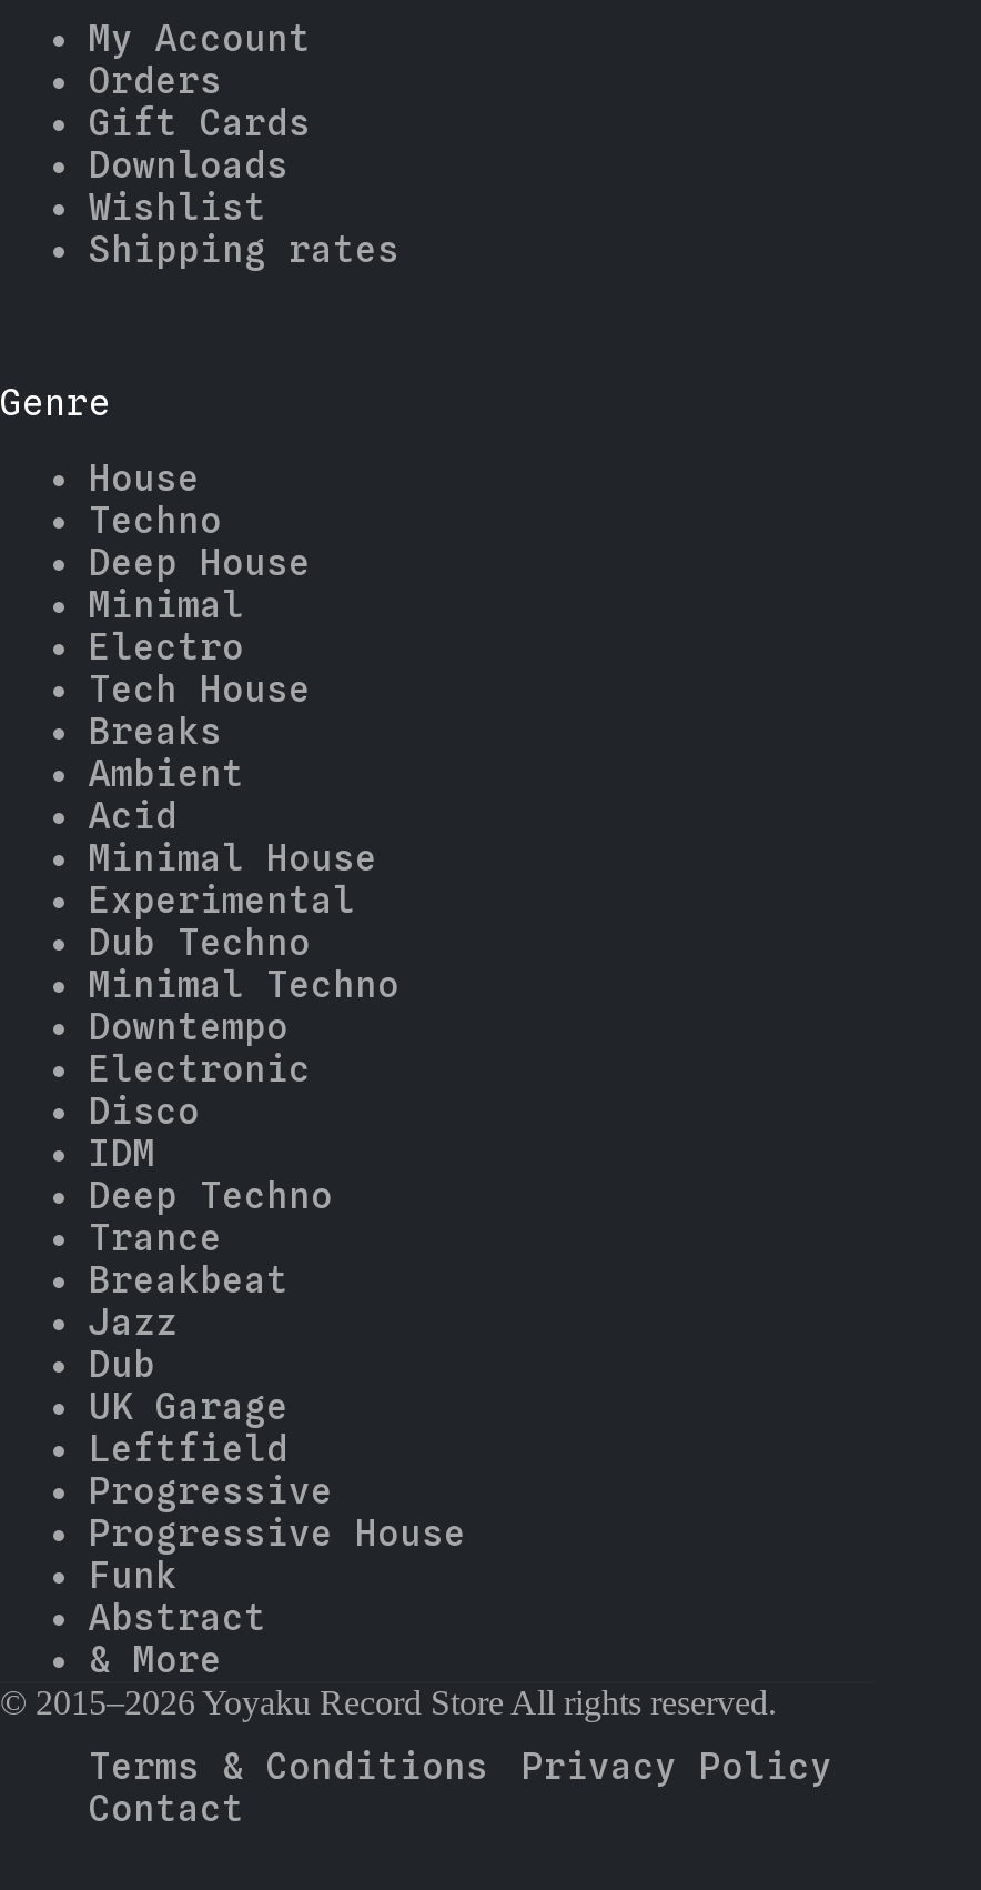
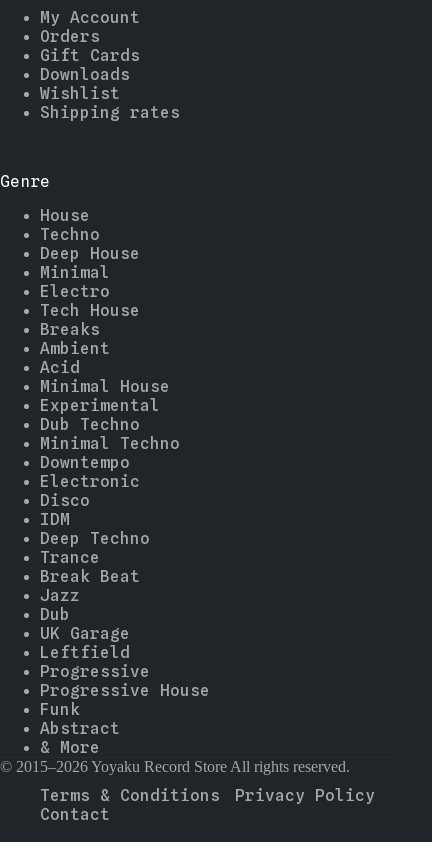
- Breakbeat
+ Break Beat
